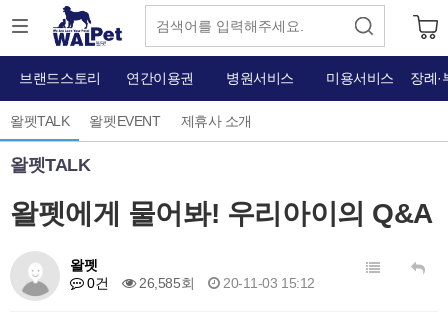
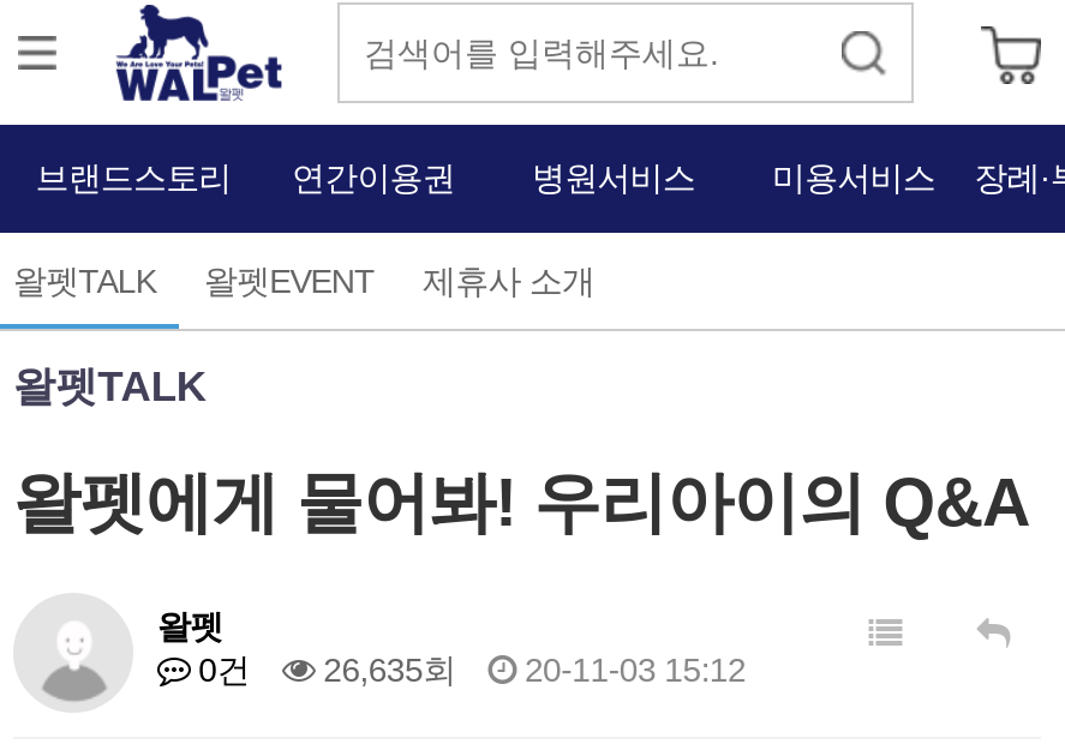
- 0건 26,585회 20-11-03 15:12
+ 0건 26,635회 20-11-03 15:12
